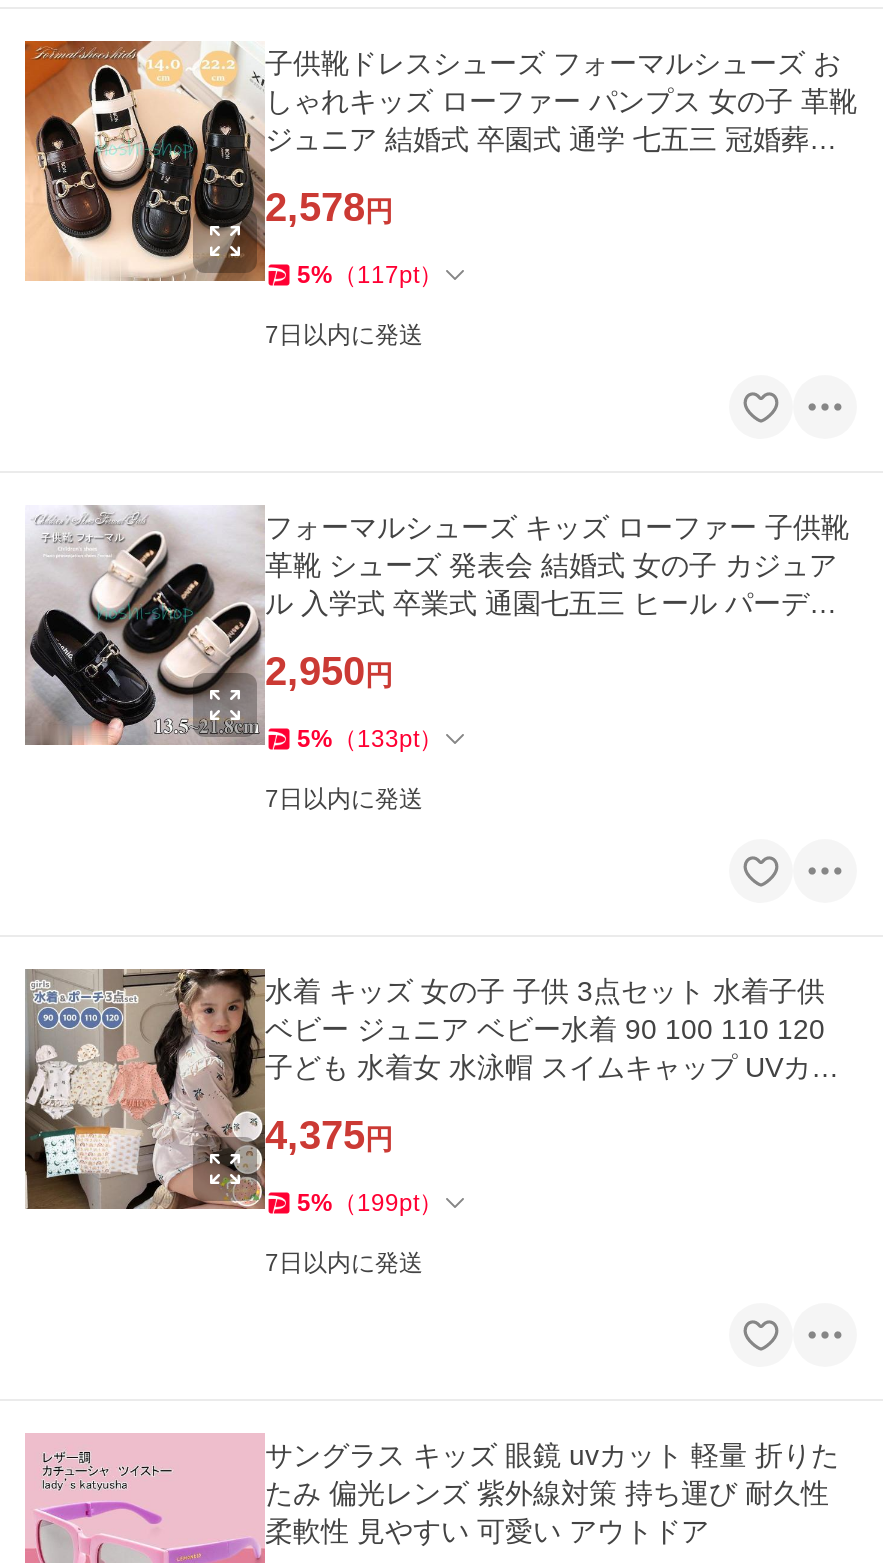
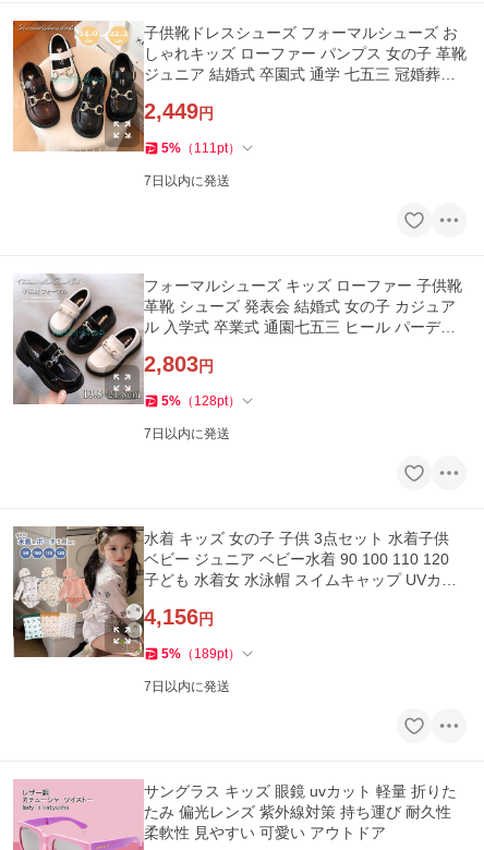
- 2,578円
+ 2,449円

- 5%（117pt）
+ 5%（111pt）

- 2,950円
+ 2,803円

- 5%（133pt）
+ 5%（128pt）

- 4,375円
+ 4,156円

- 5%（199pt）
+ 5%（189pt）
